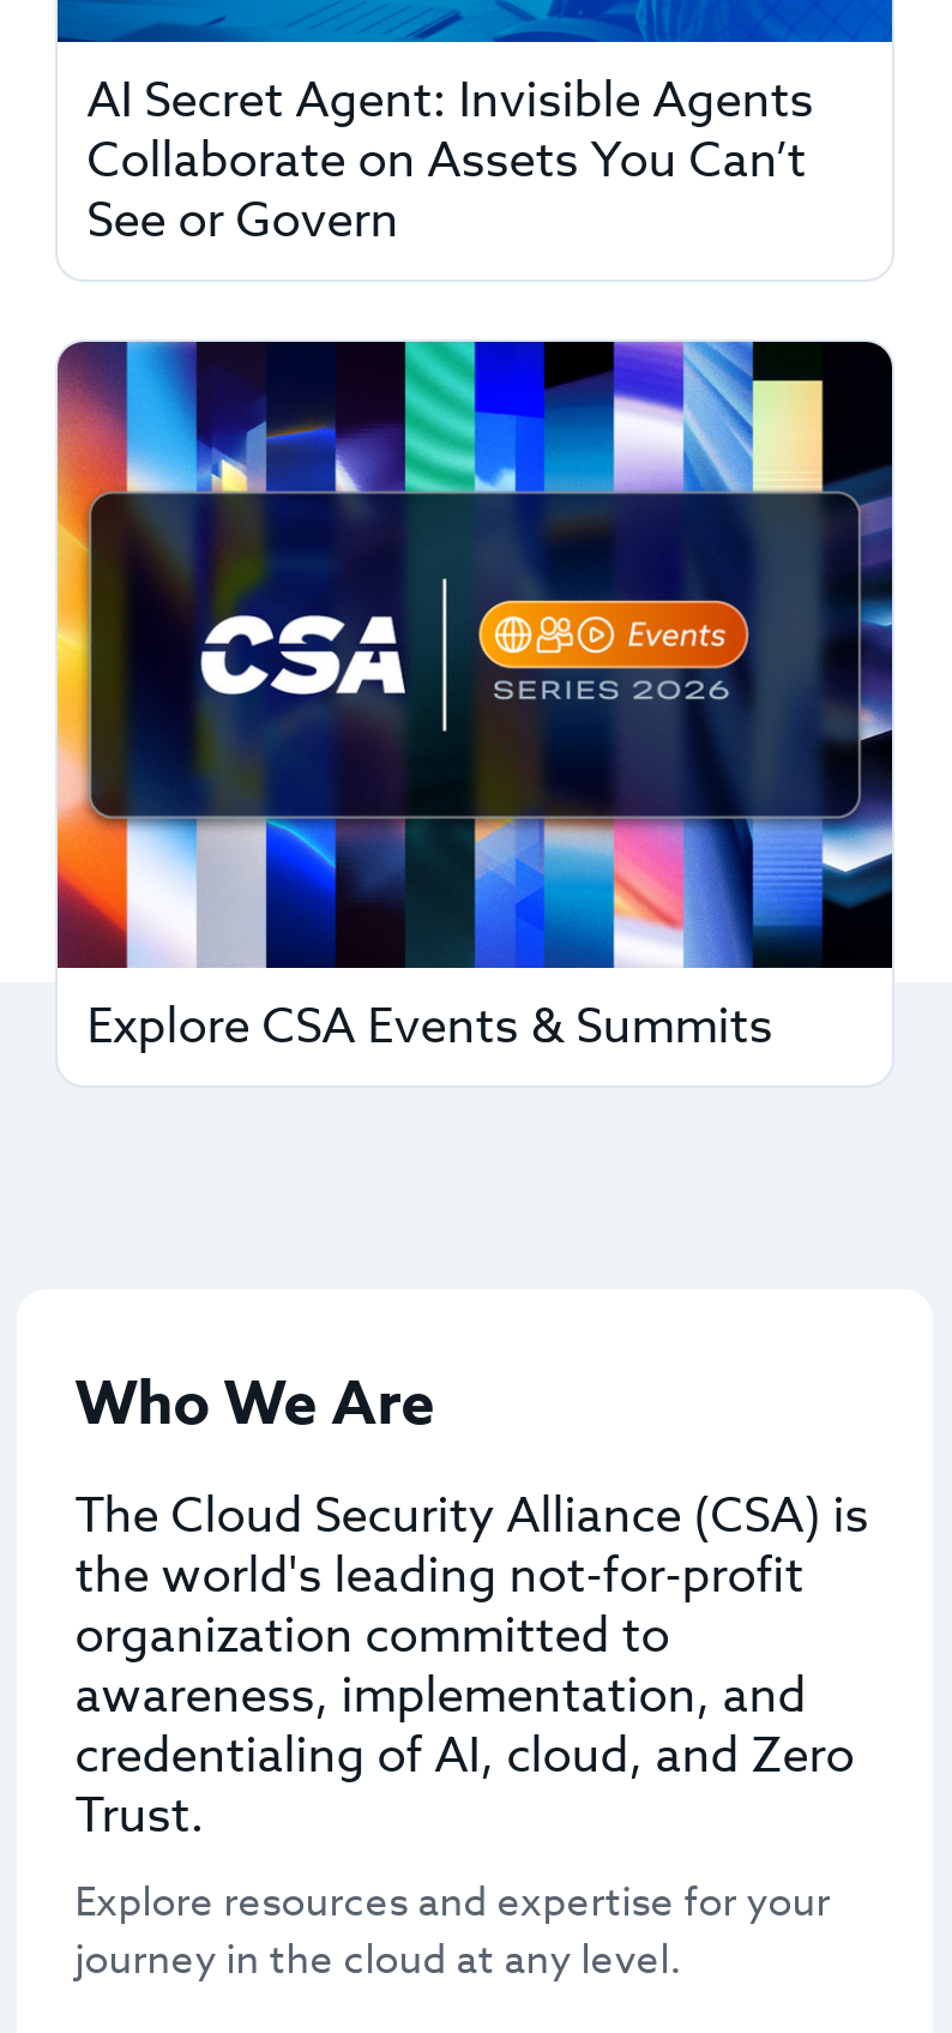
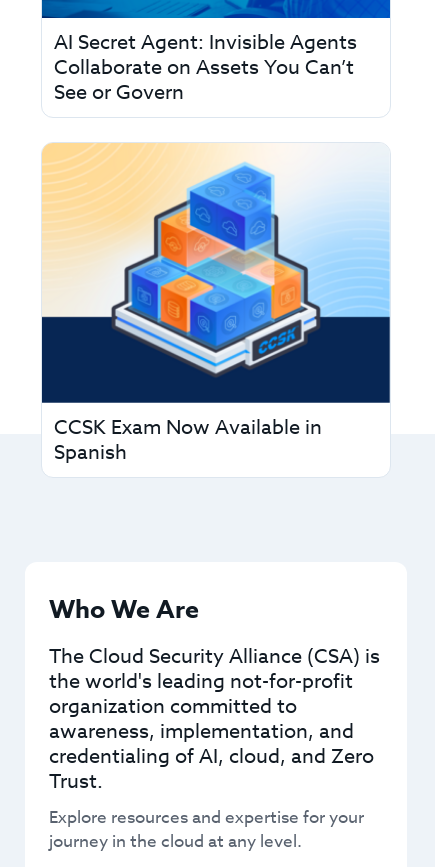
- [image]
- Explore CSA Events & Summits
+ [image]
+ CCSK Exam Now Available in
+ Spanish
